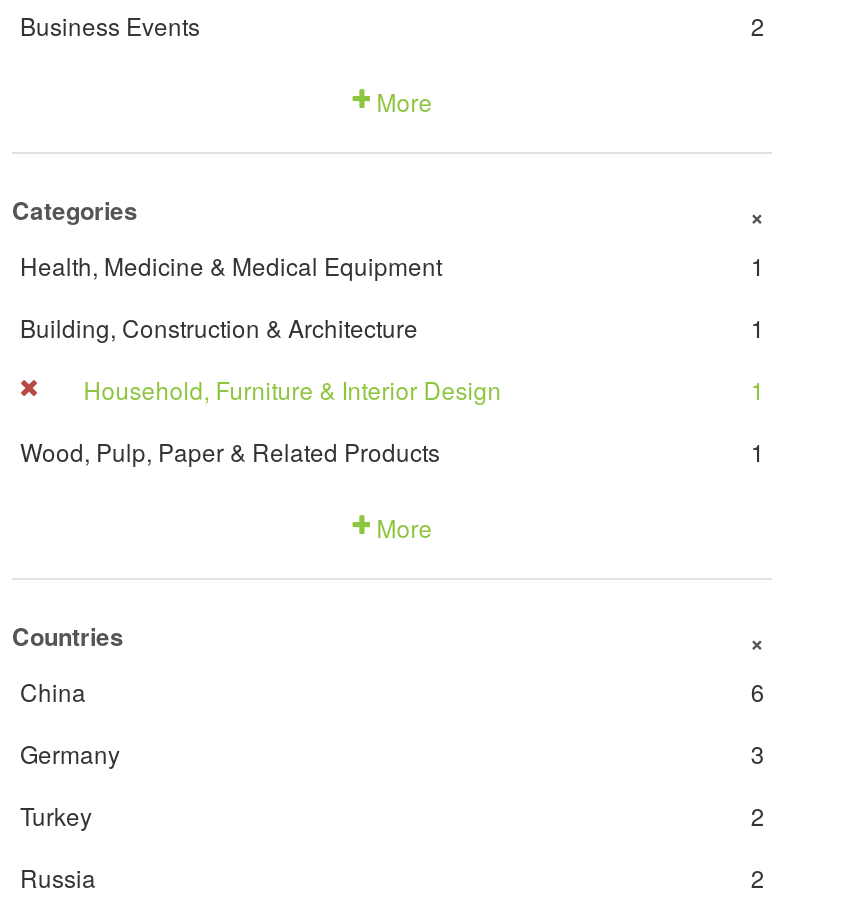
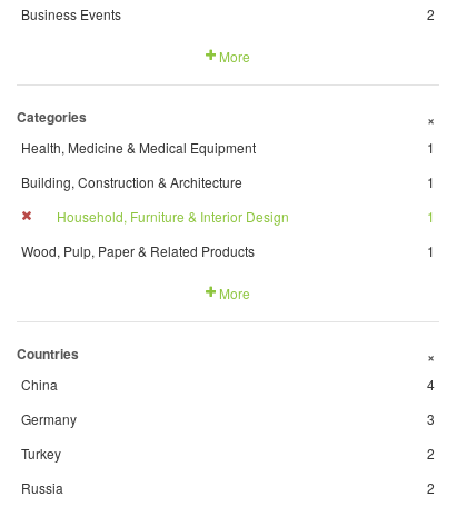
- 6
+ 4
